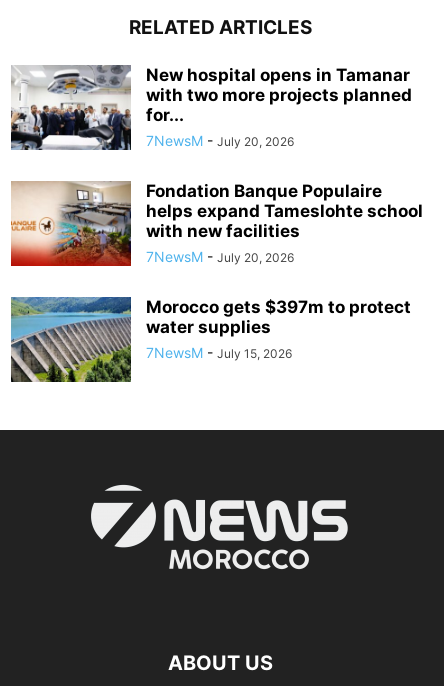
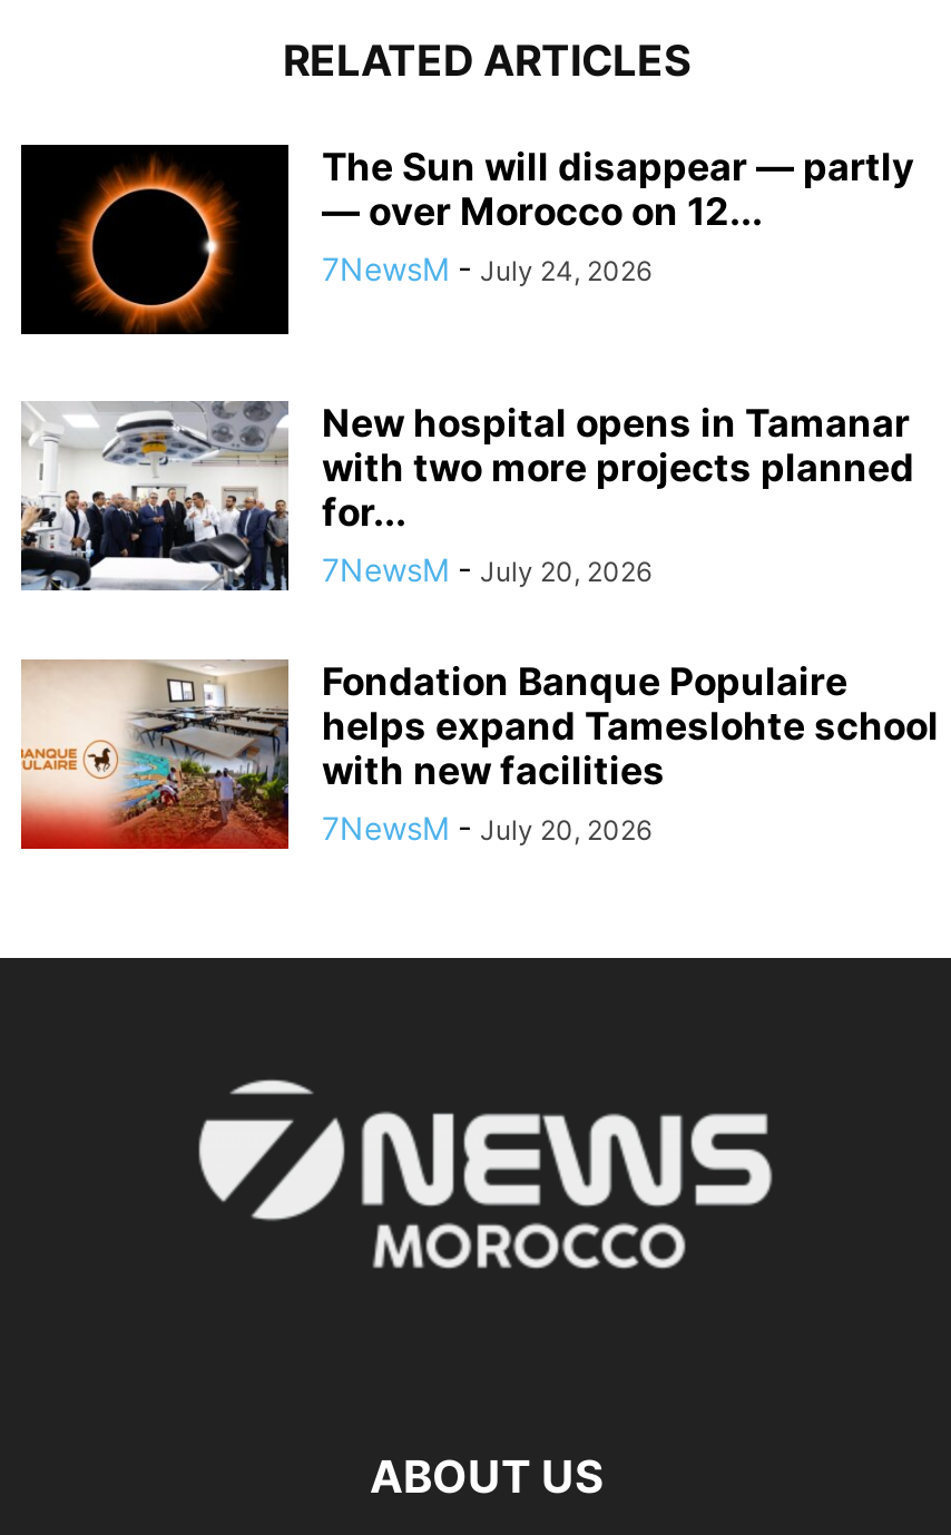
+ [image]
+ The Sun will disappear — partly
+ — over Morocco on 12...
+ 7NewsM - July 24, 2026

moved down: [image] | New hospital opens in Tamanar | with two more projects planned | ... | with new facilities | 7NewsM - July 20, 2026

- [image]
- Morocco gets $397m to protect
- water supplies
- 7NewsM - July 15, 2026
